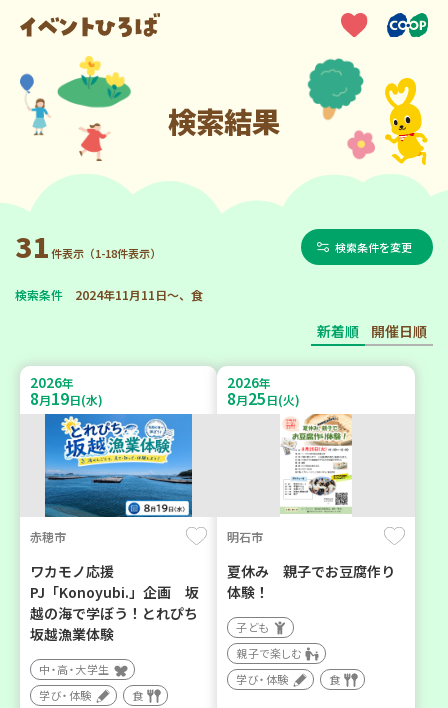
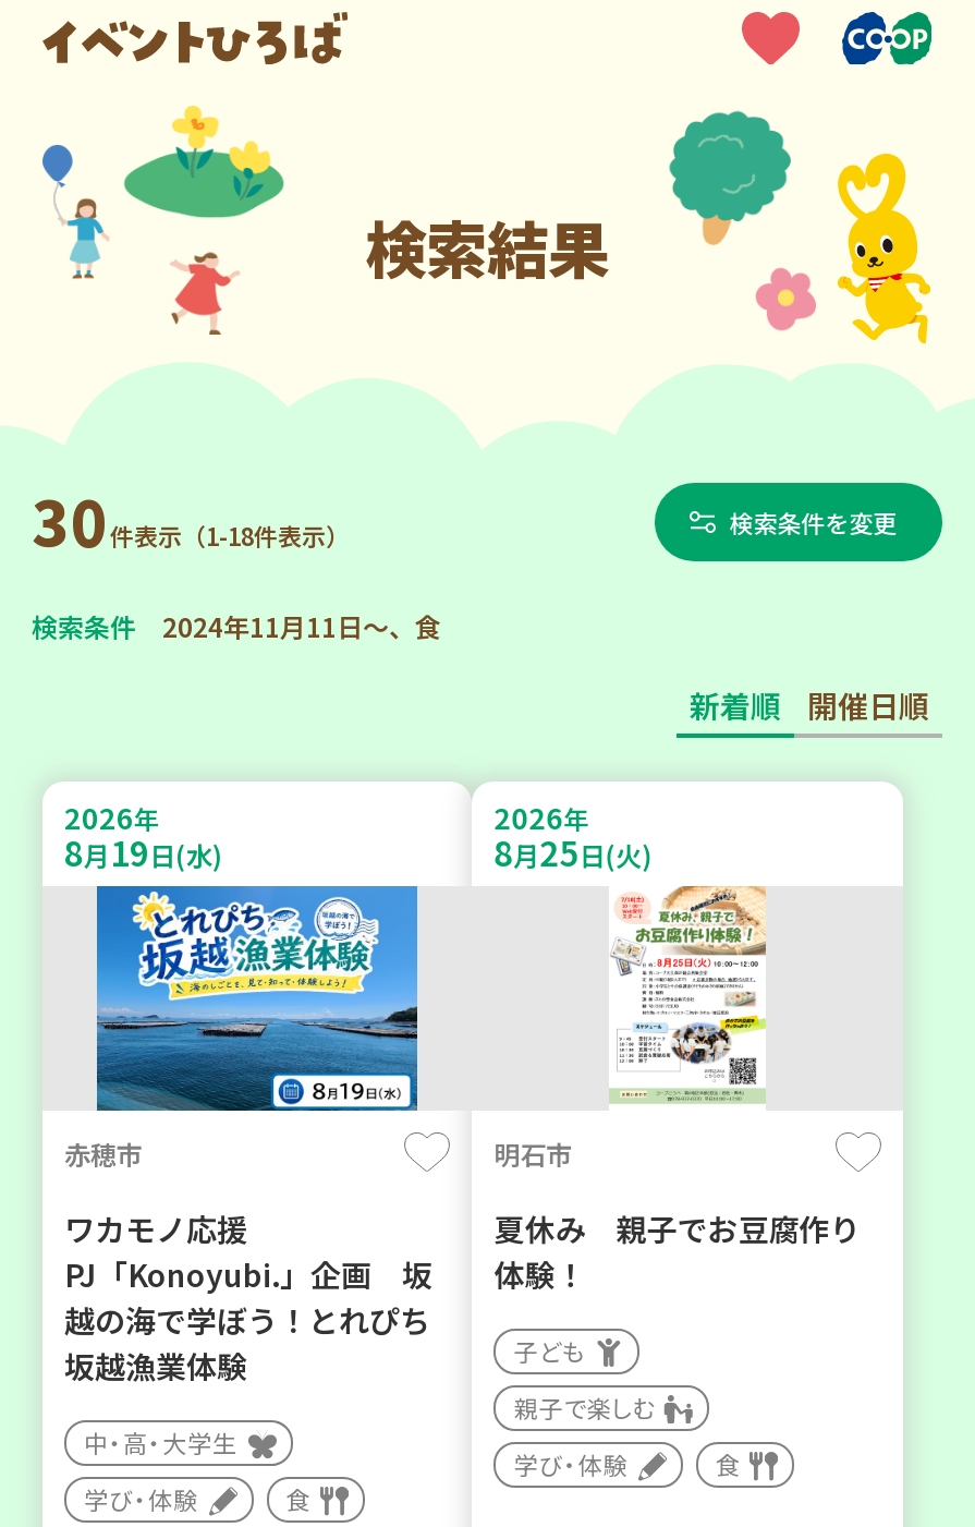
- 31件表示（1-18件表示）
+ 30件表示（1-18件表示）
